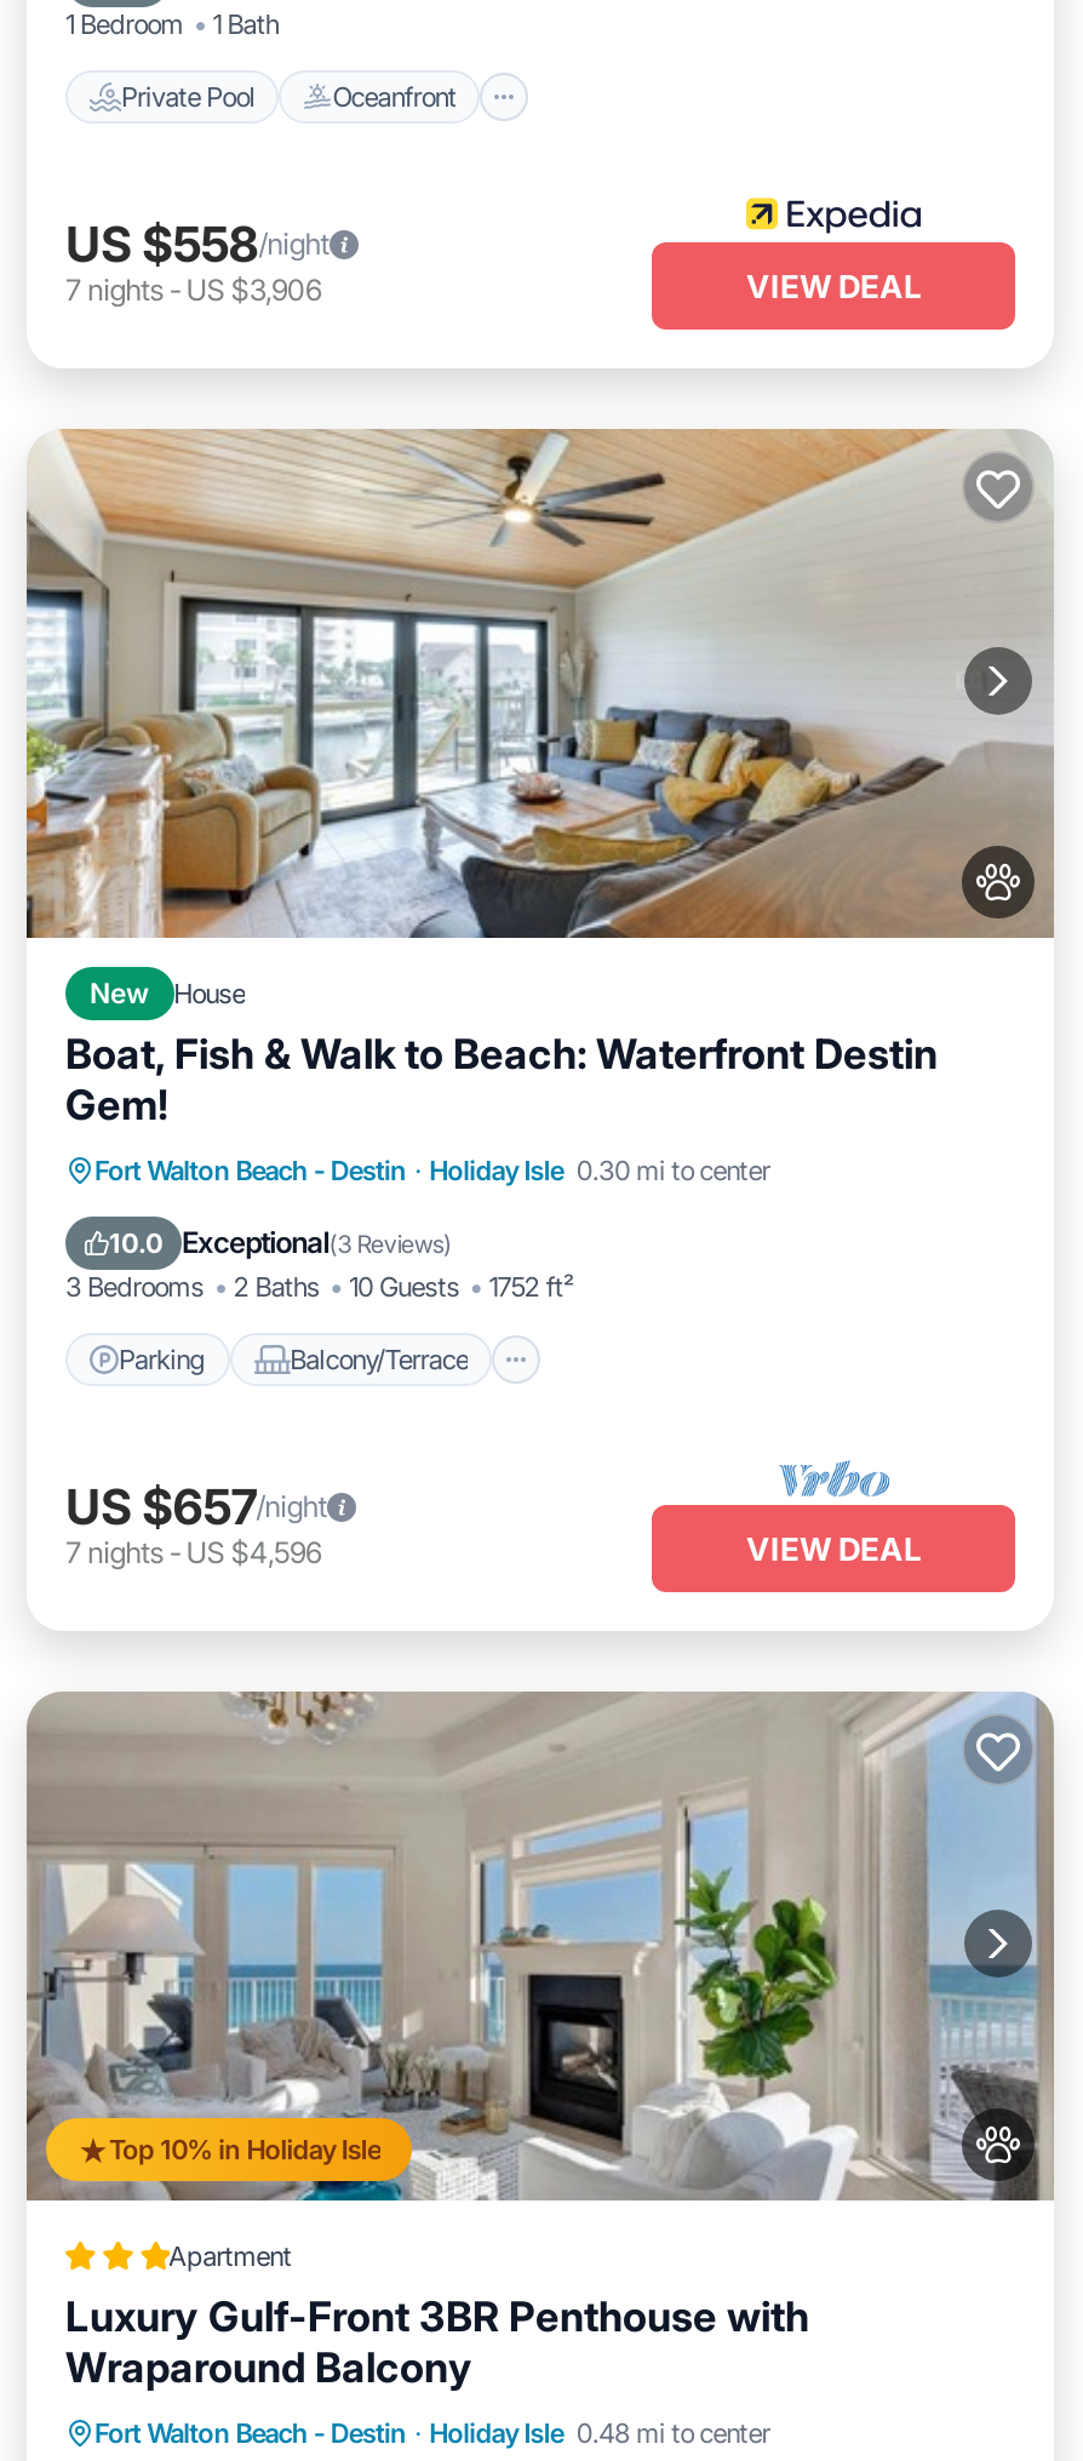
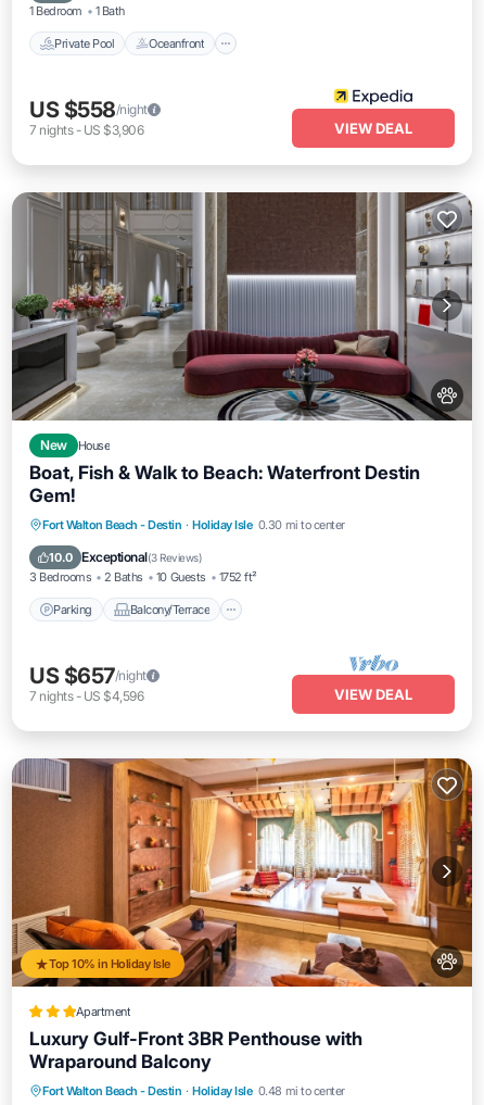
- [image]
+ [image]

- [image]
+ [image]
